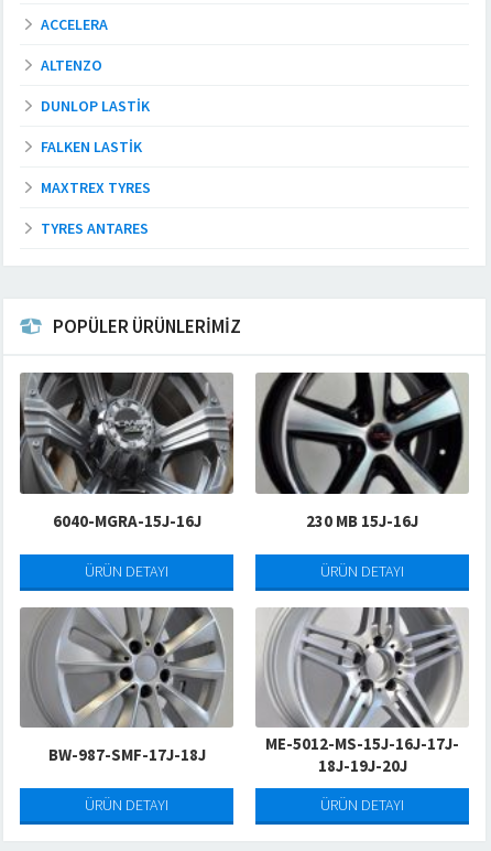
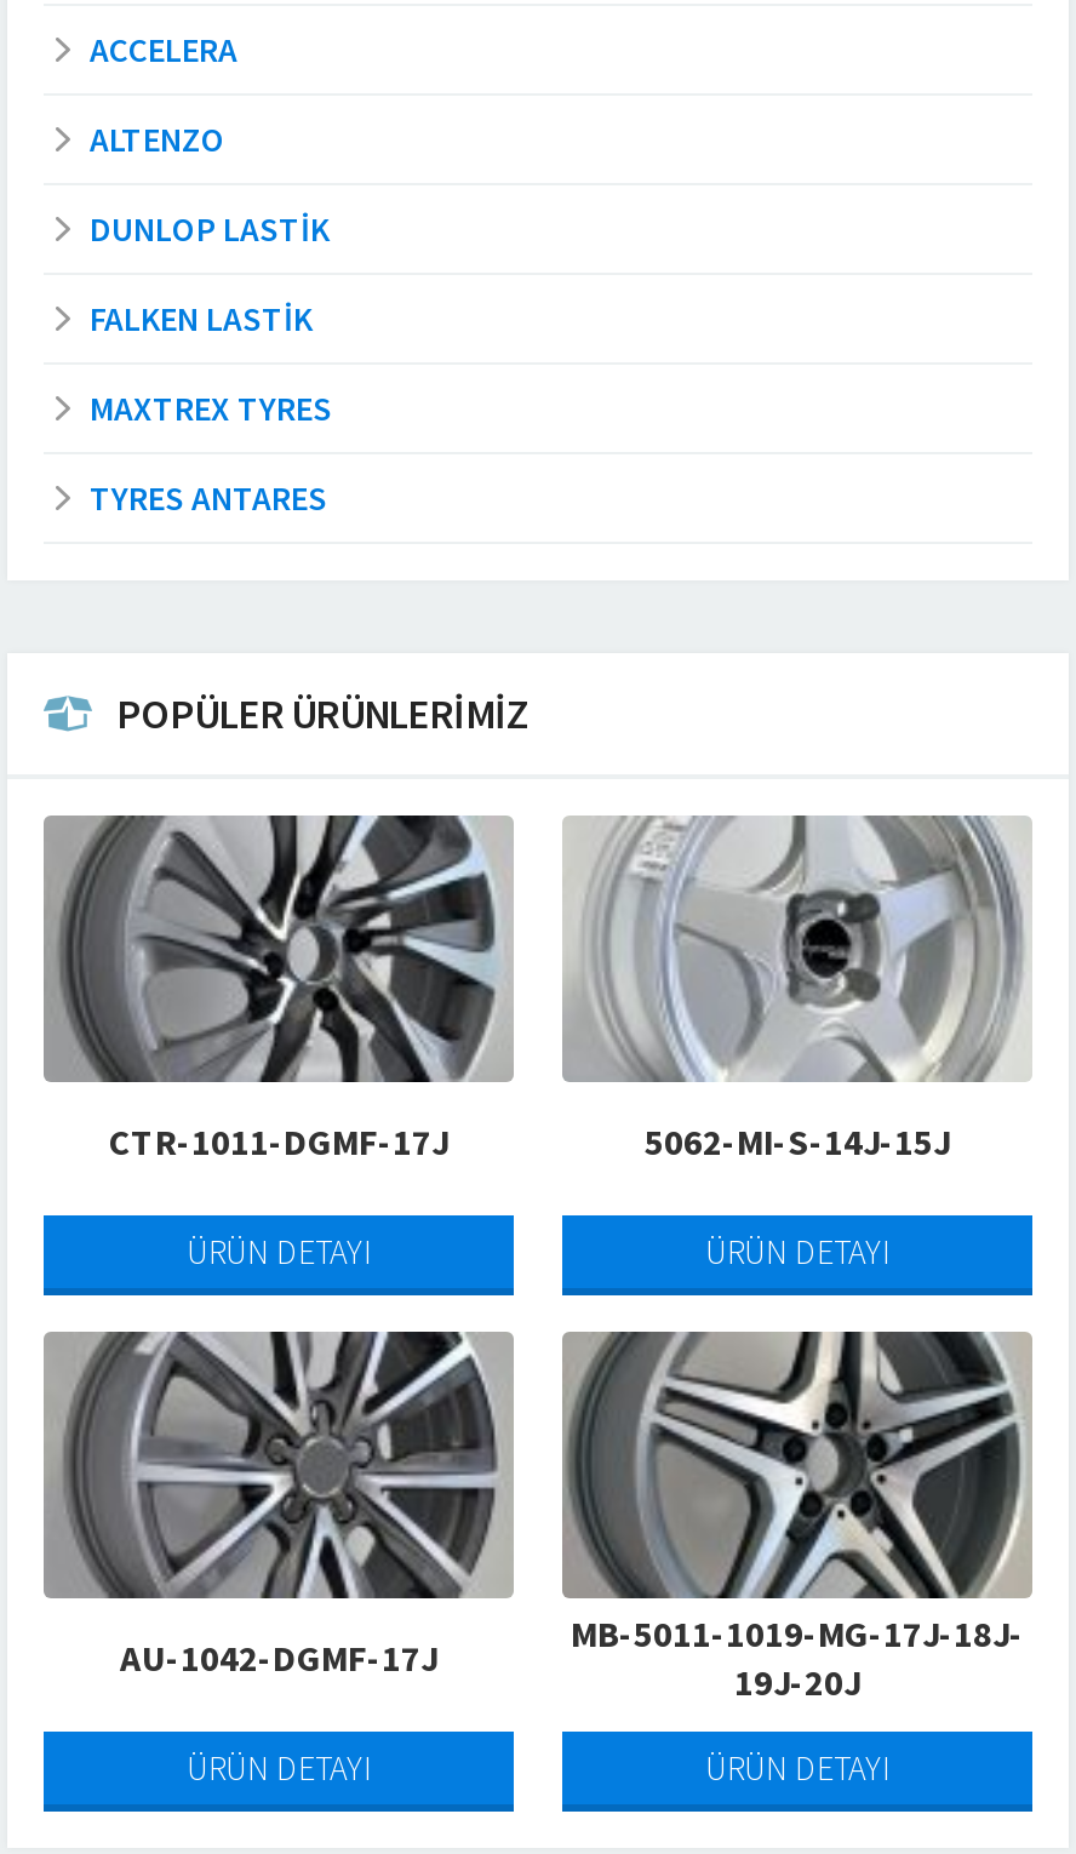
- [image]
- 6040-MGRA-15J-16J
+ [image]
+ CTR-1011-DGMF-17J

- [image]
- 230 MB 15J-16J
+ [image]
+ 5062-MI-S-14J-15J

- [image]
- BW-987-SMF-17J-18J
+ [image]
+ AU-1042-DGMF-17J

- [image]
- ME-5012-MS-15J-16J-17J-
- 18J-19J-20J
+ [image]
+ MB-5011-1019-MG-17J-18J-
+ 19J-20J
